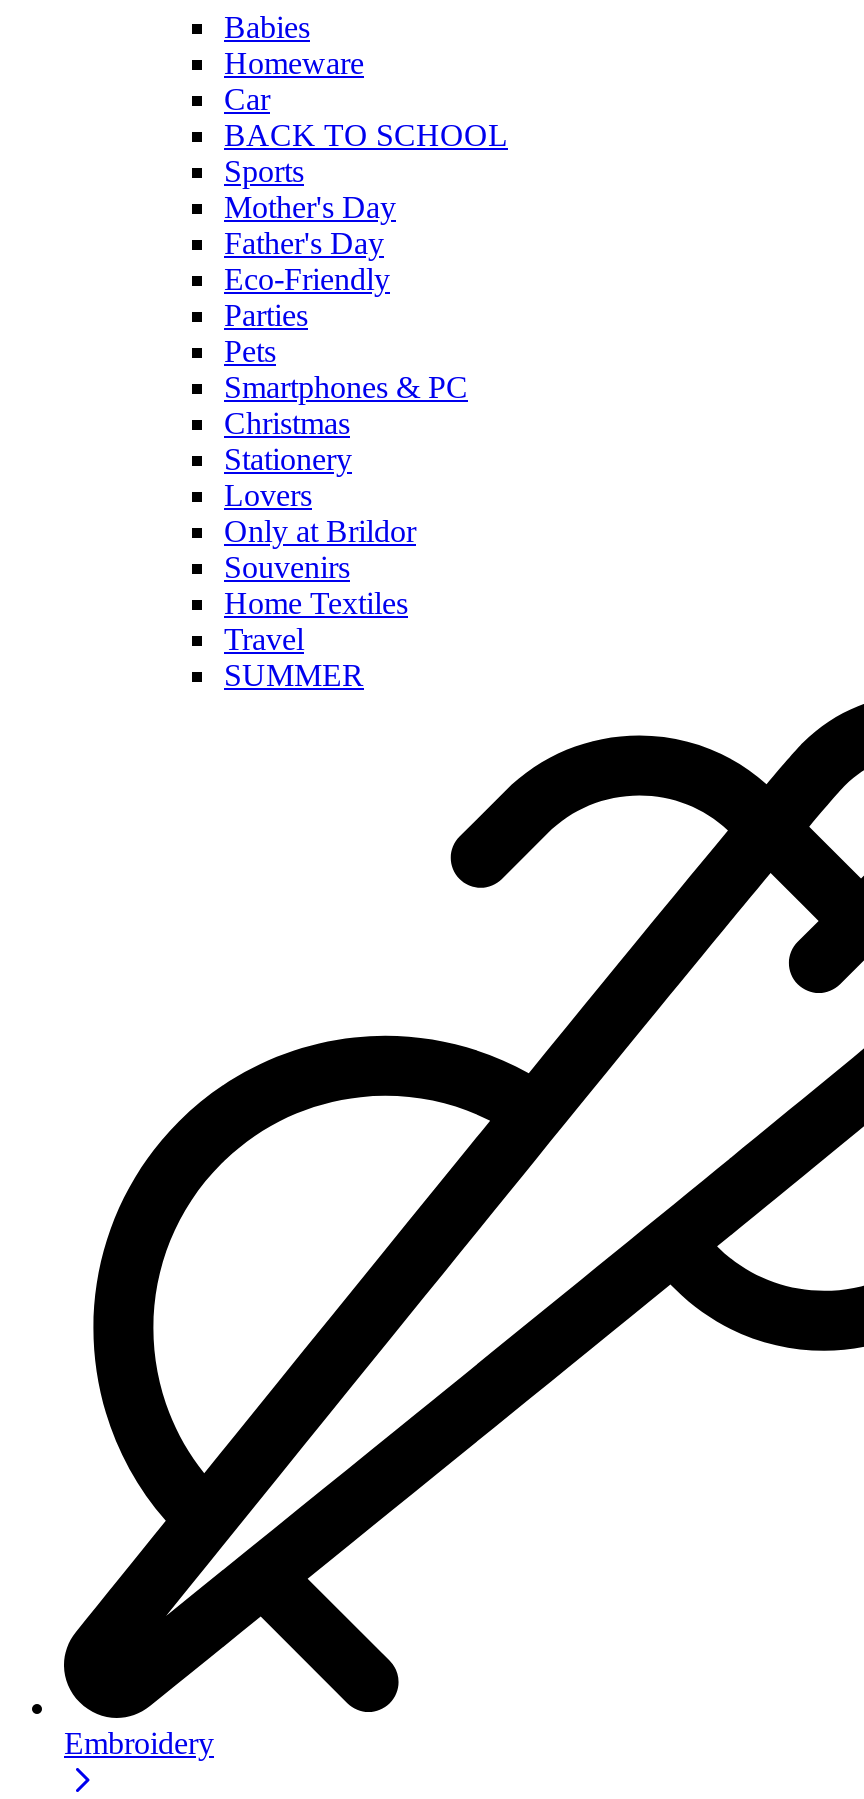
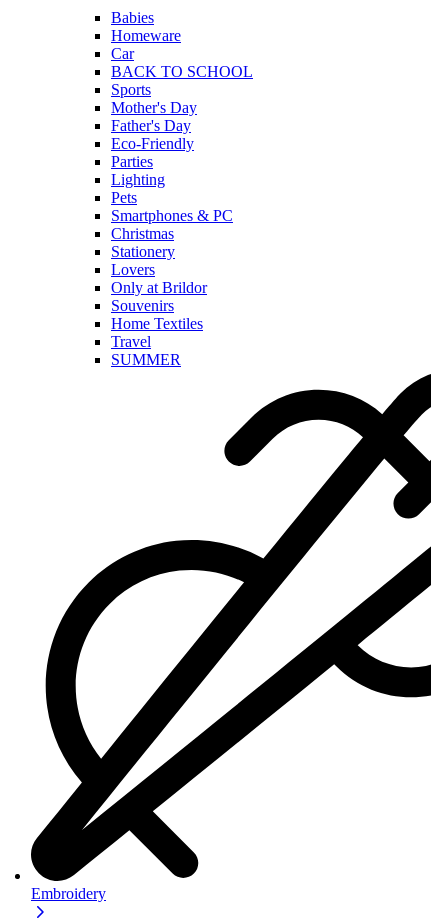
+ Lighting
